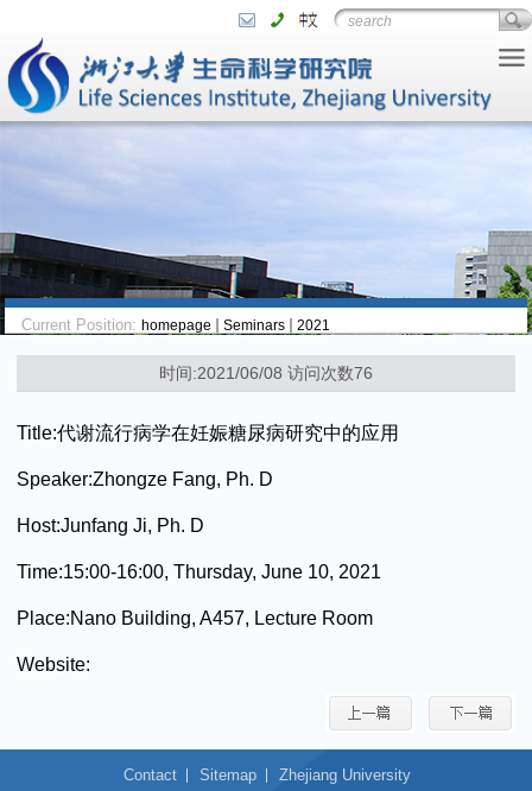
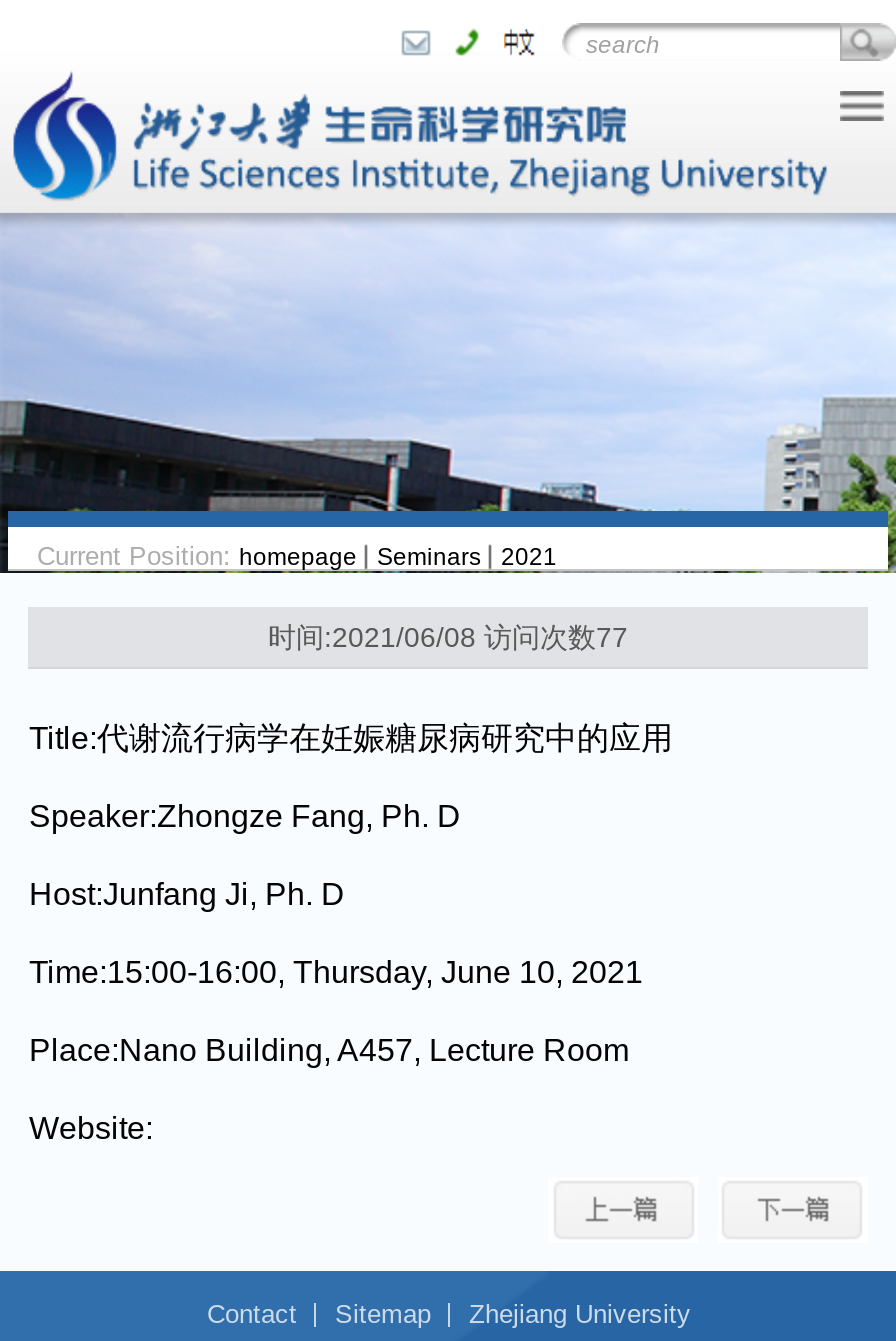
- 时间:2021/06/08 访问次数76
+ 时间:2021/06/08 访问次数77
